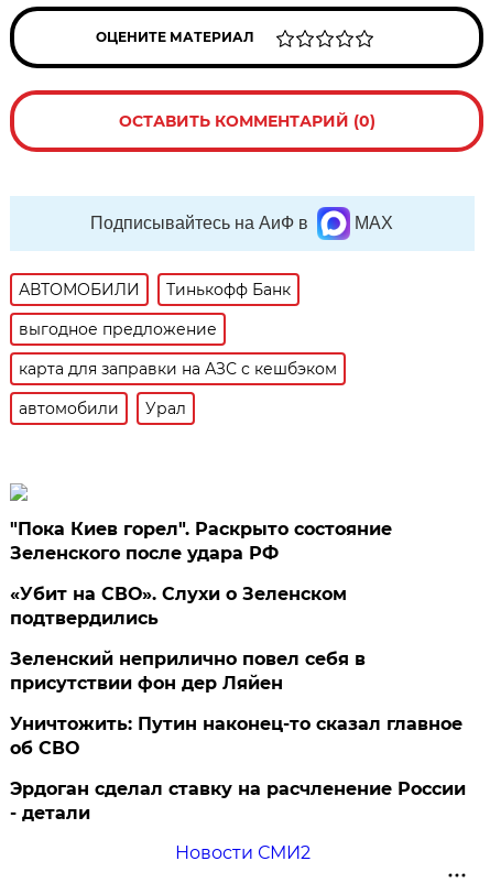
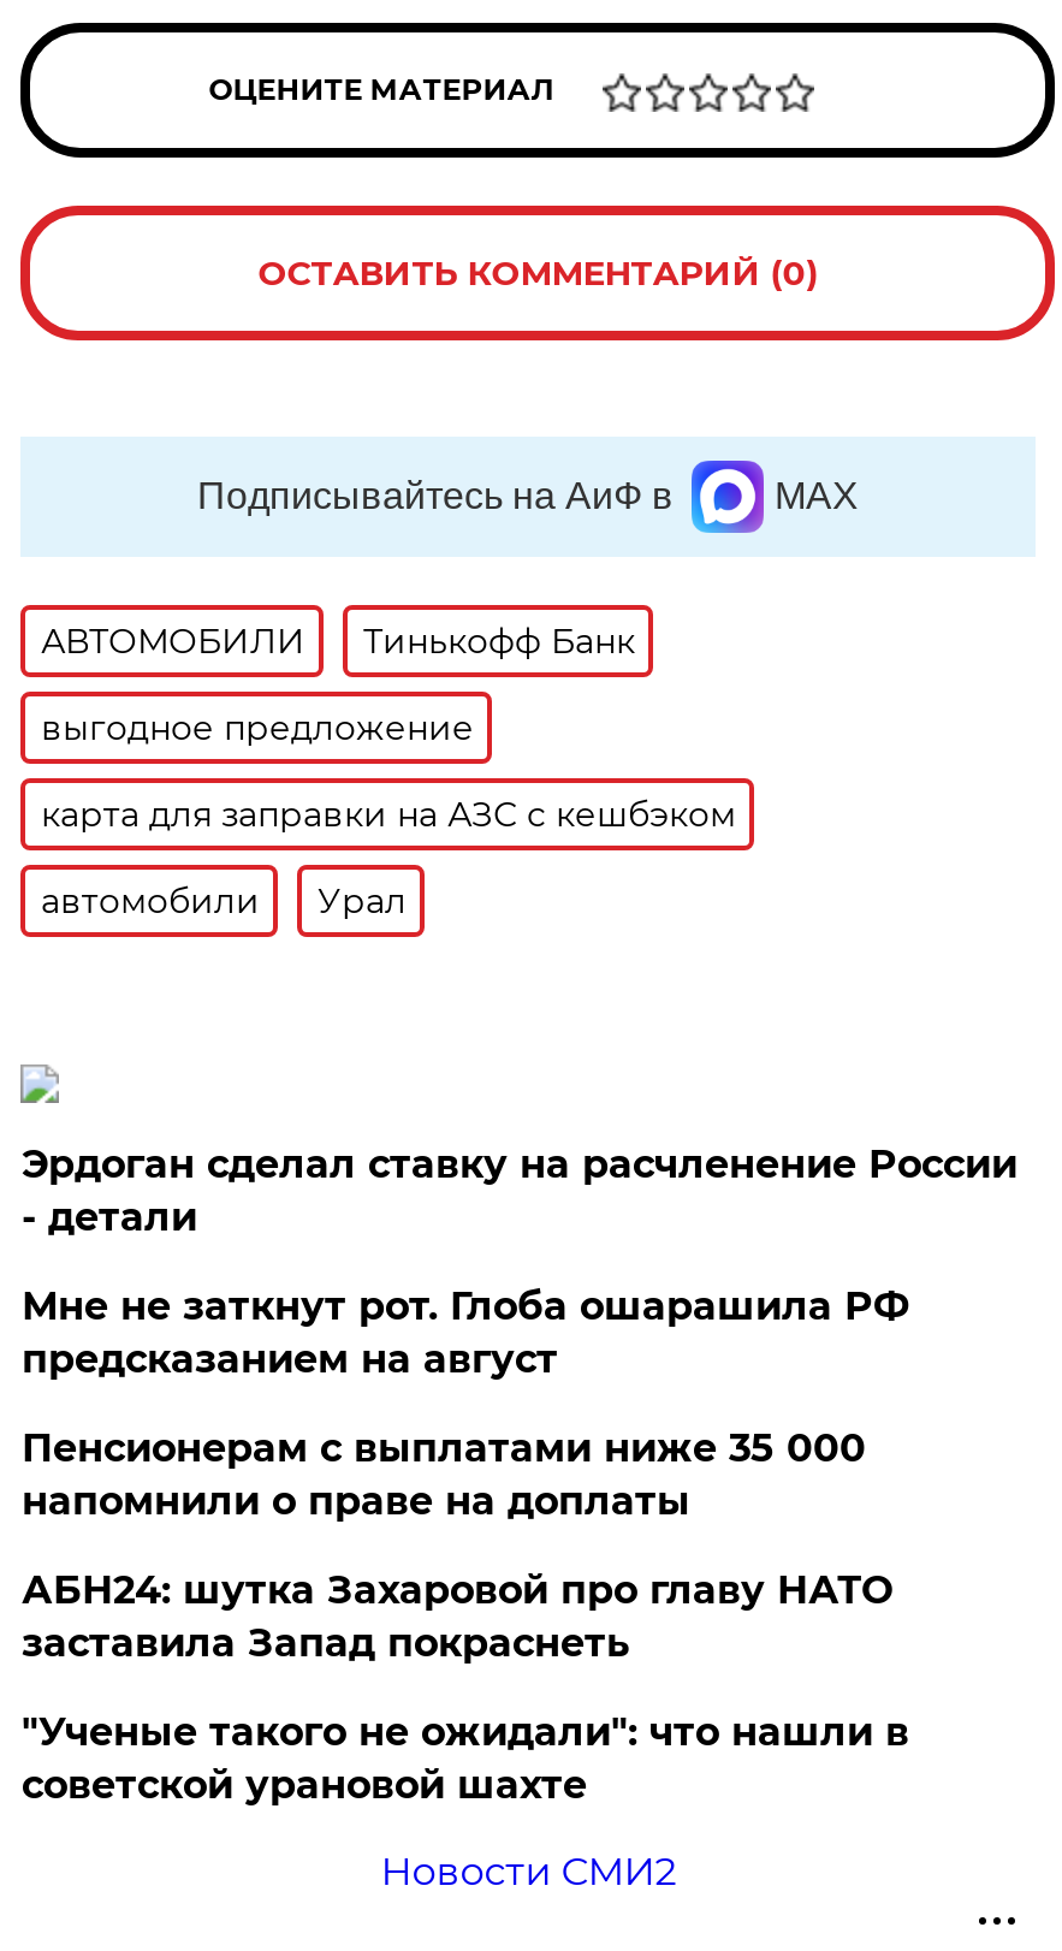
- "Пока Киев горел". Раскрыто состояние
- Зеленского после удара РФ
- «Убит на СВО». Слухи о Зеленском
- подтвердились
- Зеленский неприлично повел cебя в
- присутствии фон дер Ляйен
- Уничтожить: Путин наконец-то сказал главное
- об СВО

moved up: Эрдоган сделал ставку на расчленение России | - детали

+ Мне не заткнут рот. Глоба ошарашила РФ
+ предсказанием на август
+ Пенсионерам с выплатами ниже 35 000
+ напомнили о праве на доплаты
+ АБН24: шутка Захаровой про главу НАТО
+ заставила Запад покраснеть
+ "Ученые такого не ожидали": что нашли в
+ советской урановой шахте
